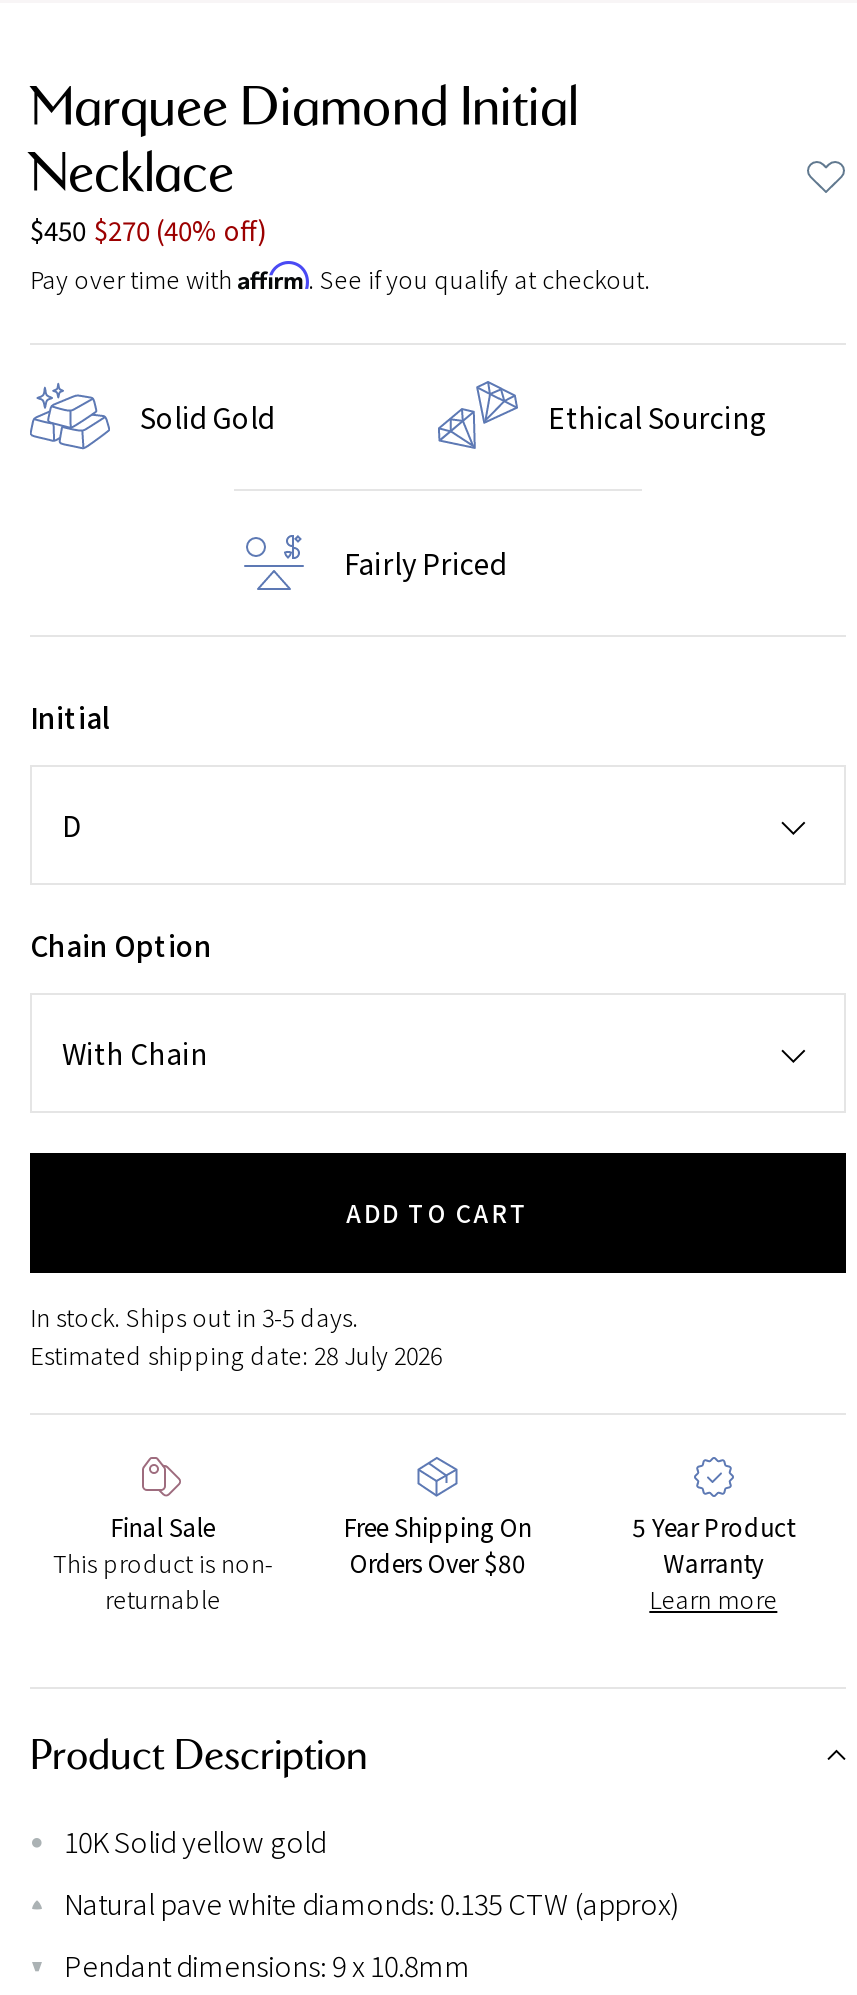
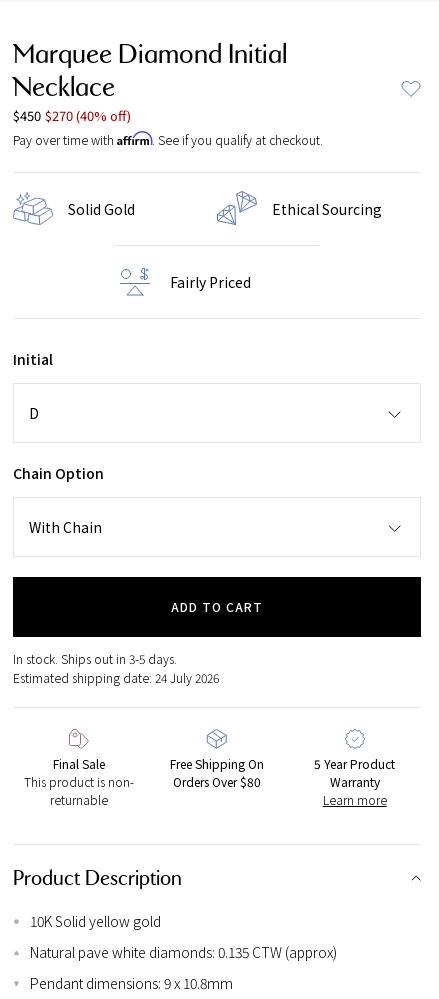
- Estimated shipping date: 28 July 2026
+ Estimated shipping date: 24 July 2026
